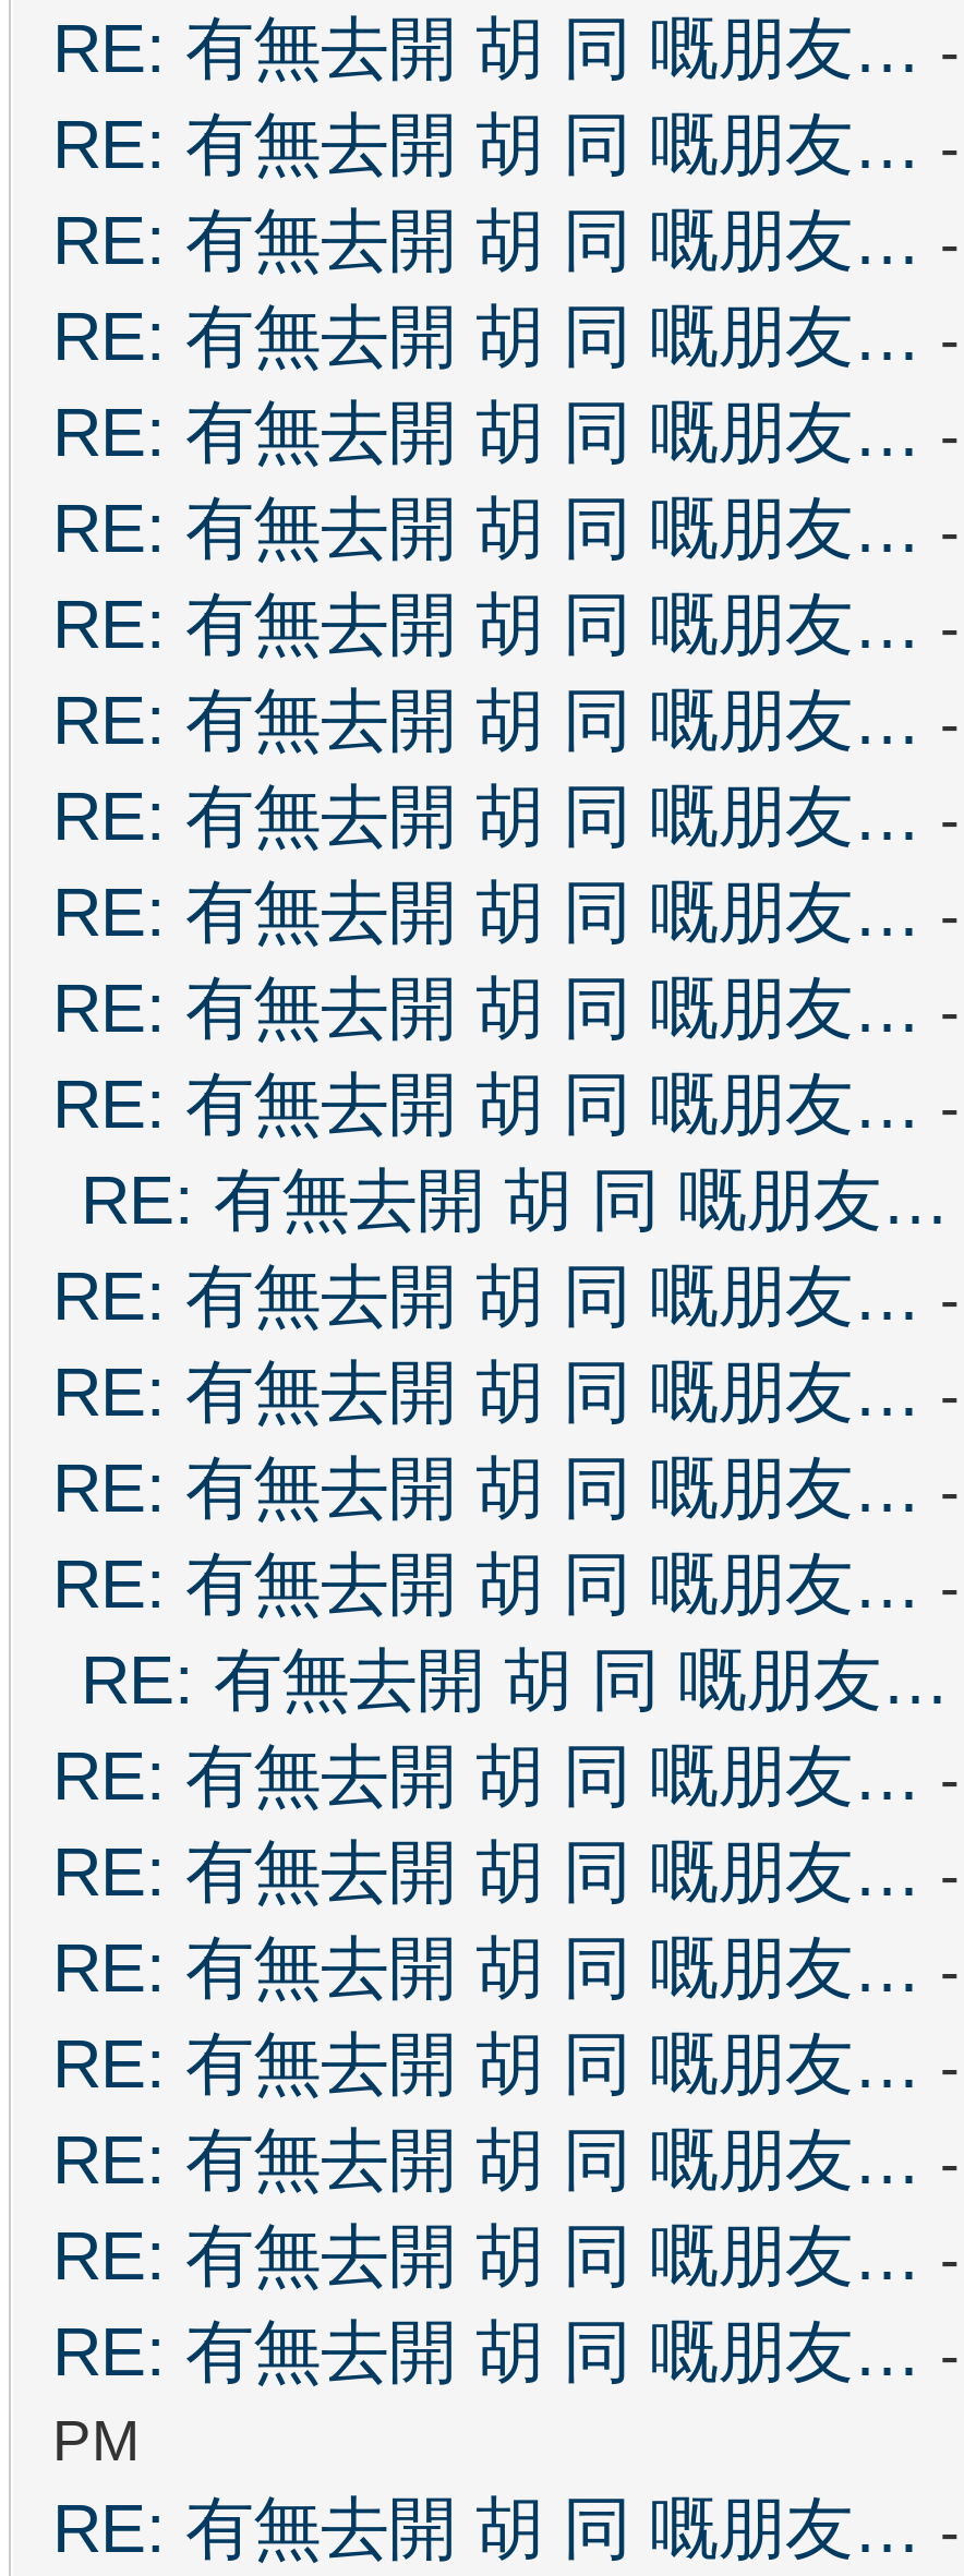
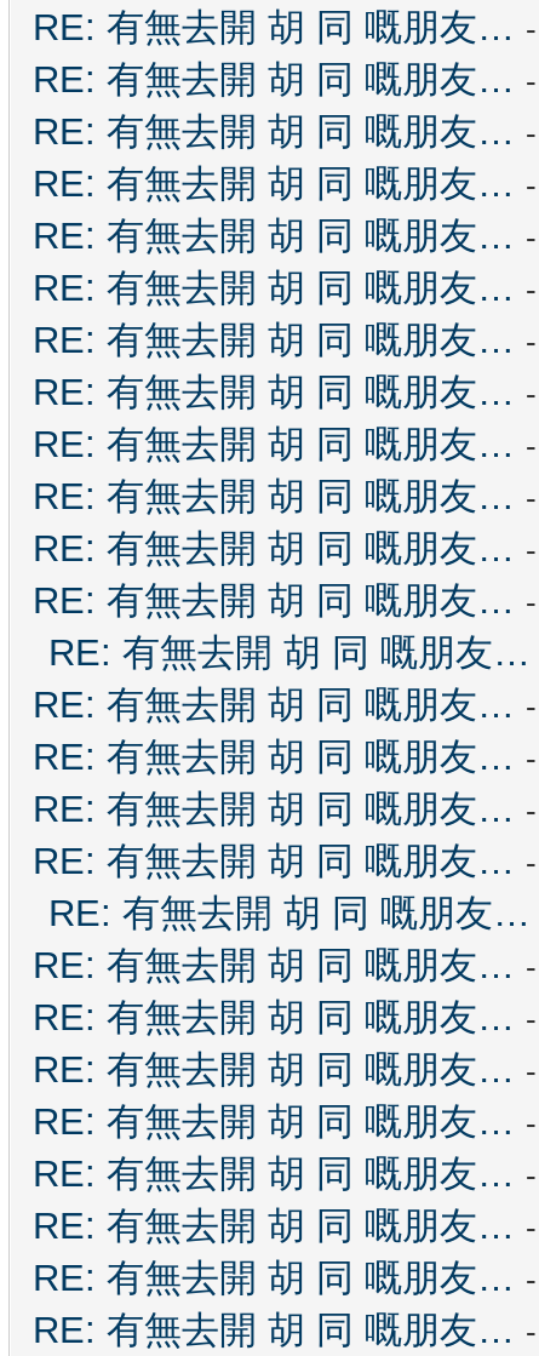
- PM
